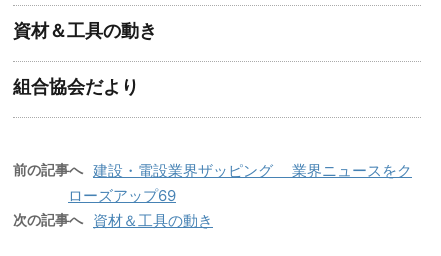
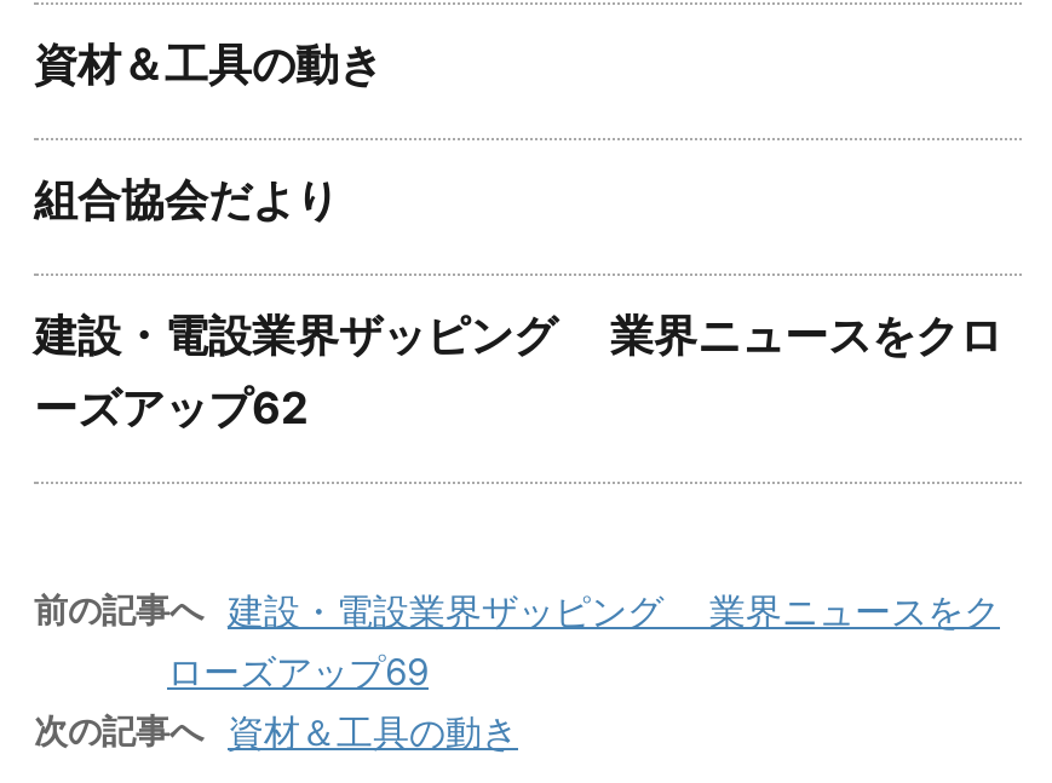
+ 建設・電設業界ザッピング 業界ニュースをクロ
+ ーズアップ62
